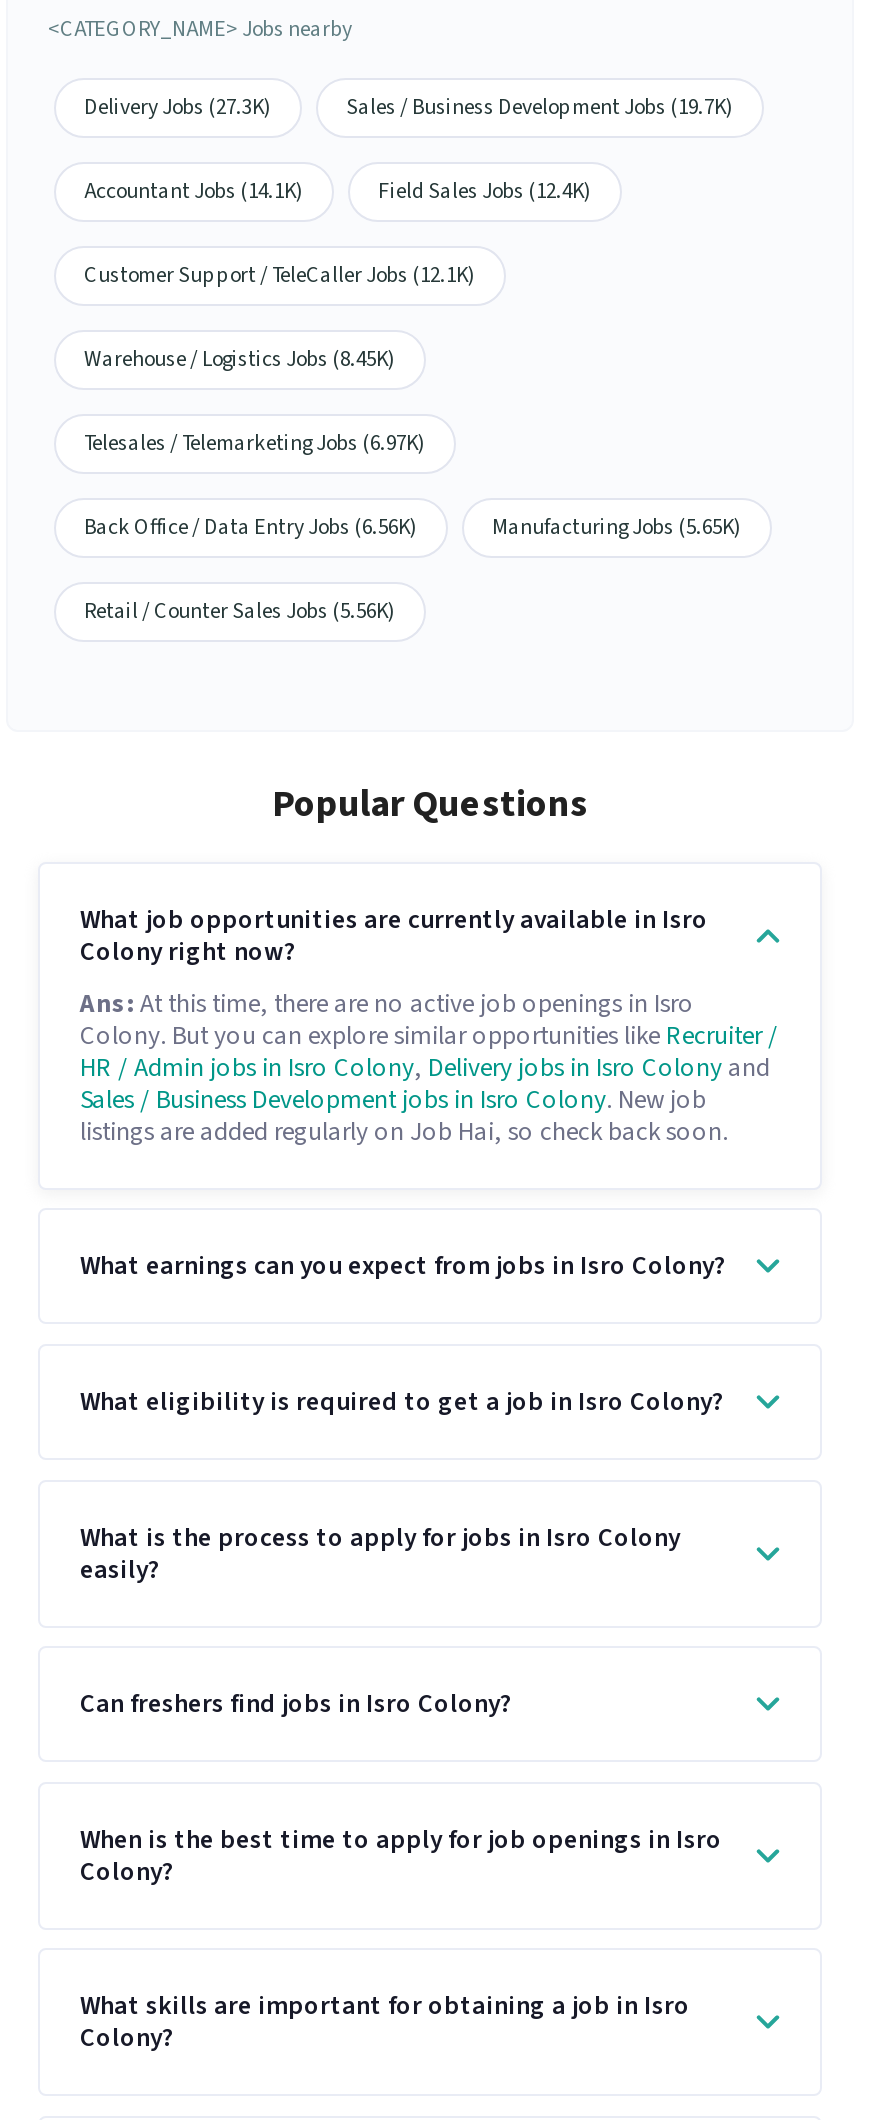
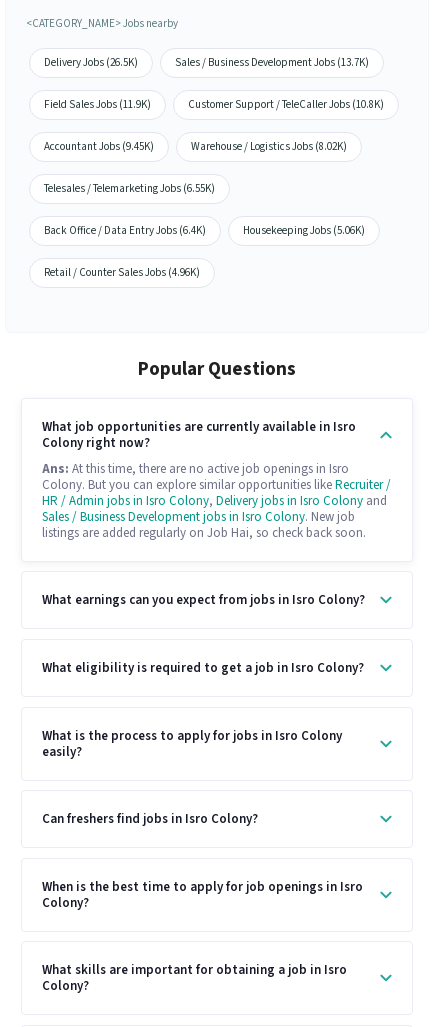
- Delivery Jobs (27.3K)
- Sales / Business Development Jobs (19.7K)
- Accountant Jobs (14.1K)
- Field Sales Jobs (12.4K)
- Customer Support / TeleCaller Jobs (12.1K)
- Warehouse / Logistics Jobs (8.45K)
- Telesales / Telemarketing Jobs (6.97K)
- Back Office / Data Entry Jobs (6.56K)
- Manufacturing Jobs (5.65K)
- Retail / Counter Sales Jobs (5.56K)
+ Delivery Jobs (26.5K)
+ Sales / Business Development Jobs (13.7K)
+ Field Sales Jobs (11.9K)
+ Customer Support / TeleCaller Jobs (10.8K)
+ Accountant Jobs (9.45K)
+ Warehouse / Logistics Jobs (8.02K)
+ Telesales / Telemarketing Jobs (6.55K)
+ Back Office / Data Entry Jobs (6.4K)
+ Housekeeping Jobs (5.06K)
+ Retail / Counter Sales Jobs (4.96K)
